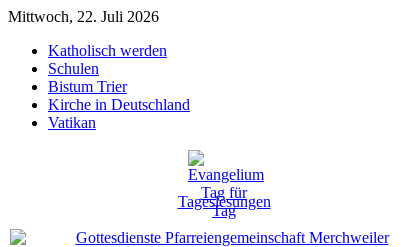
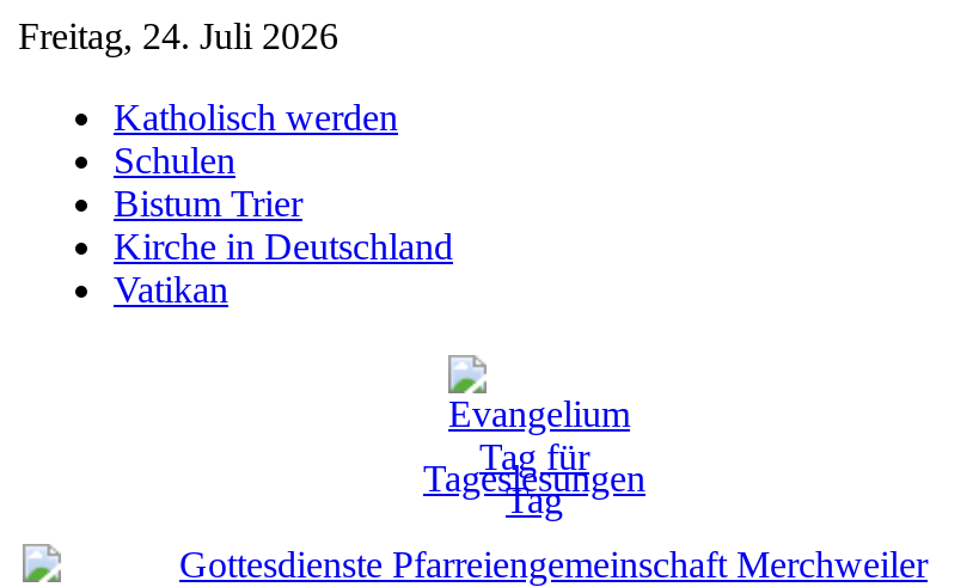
- Mittwoch, 22. Juli 2026
+ Freitag, 24. Juli 2026
